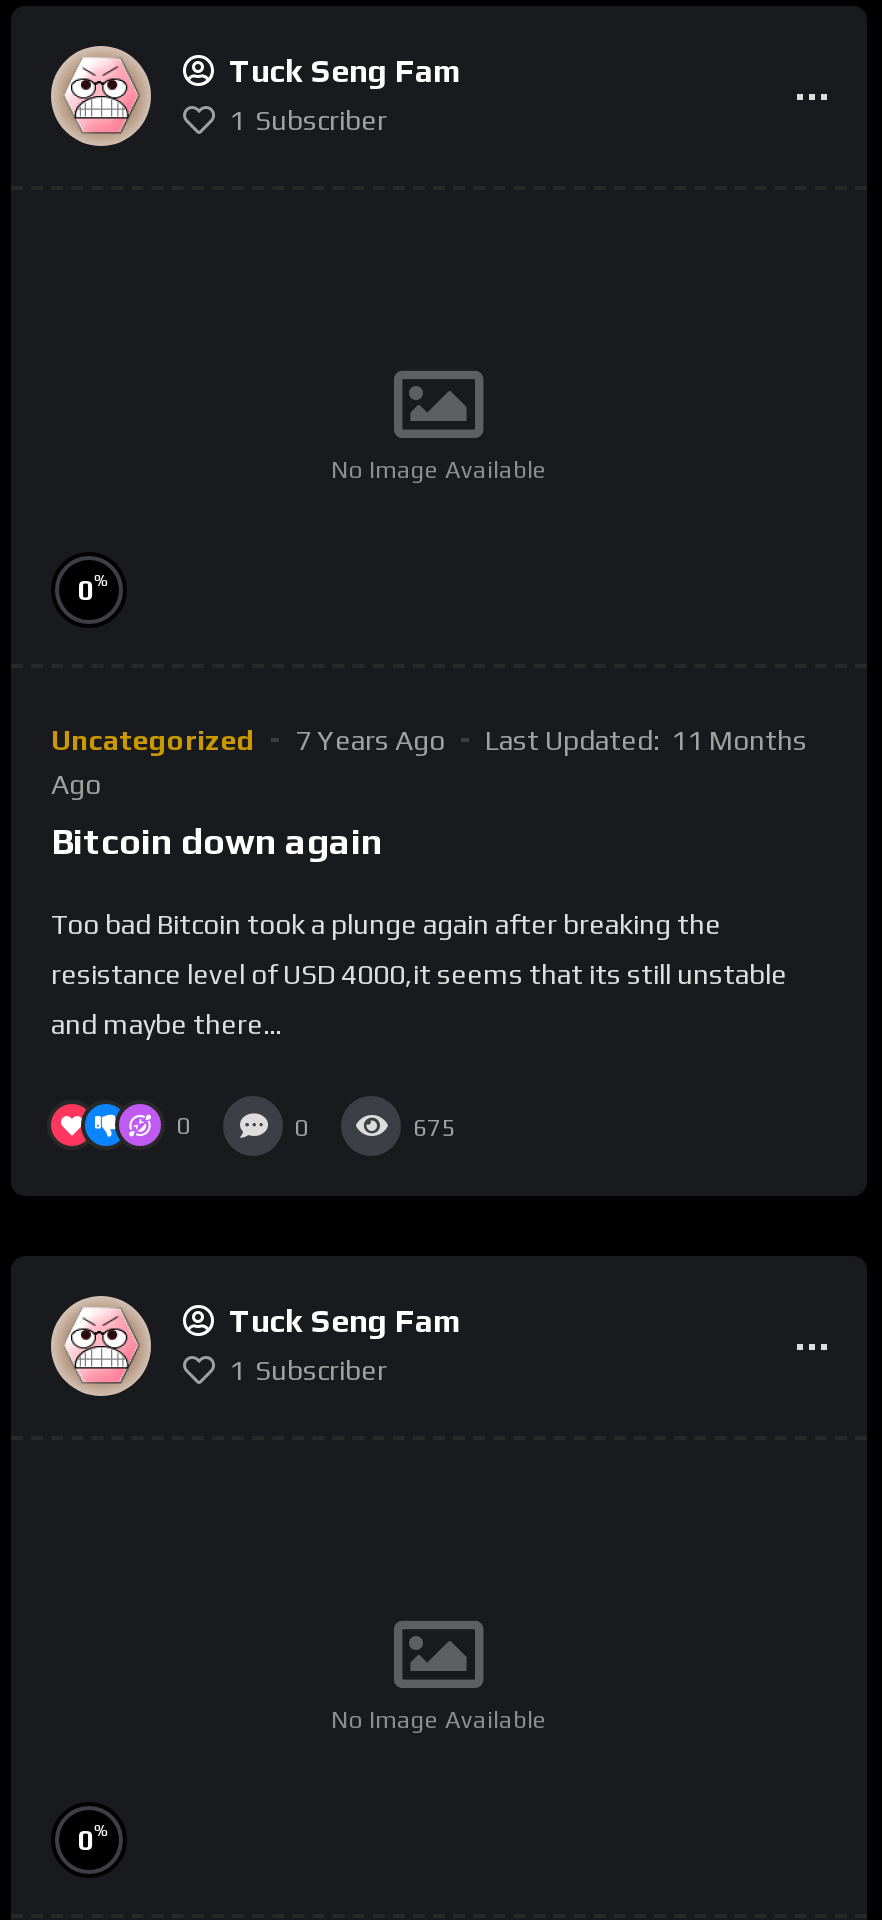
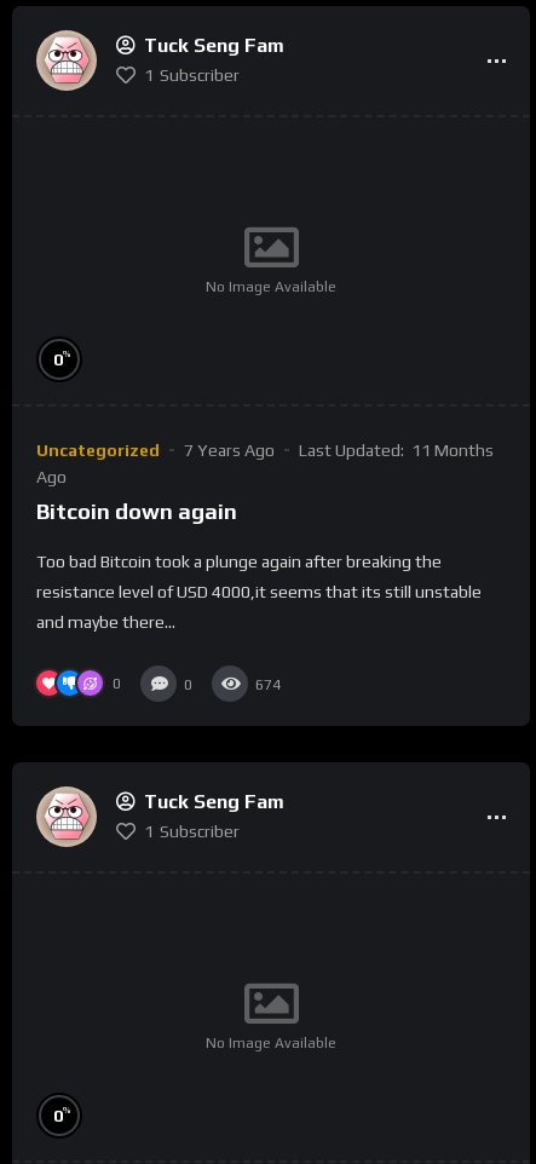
- 675
+ 674
